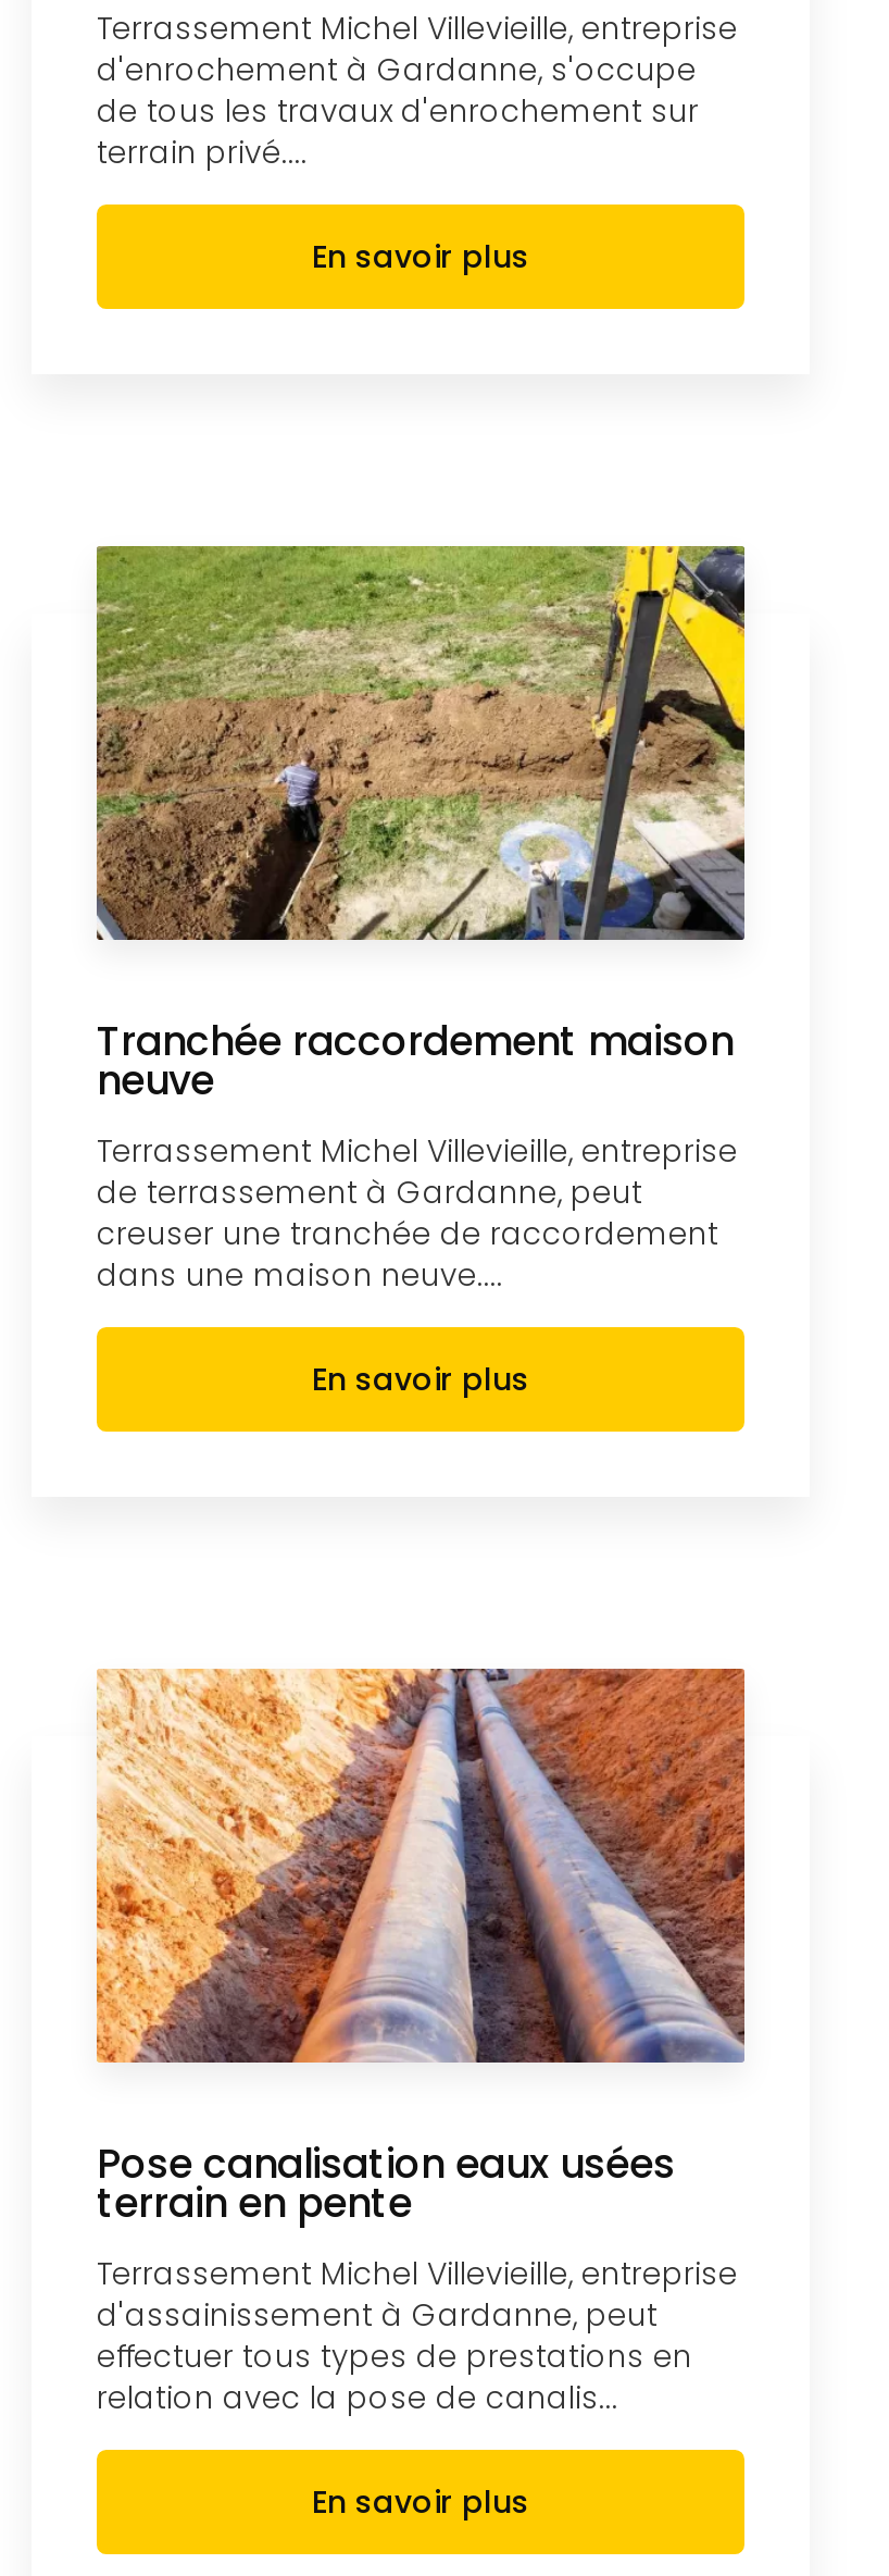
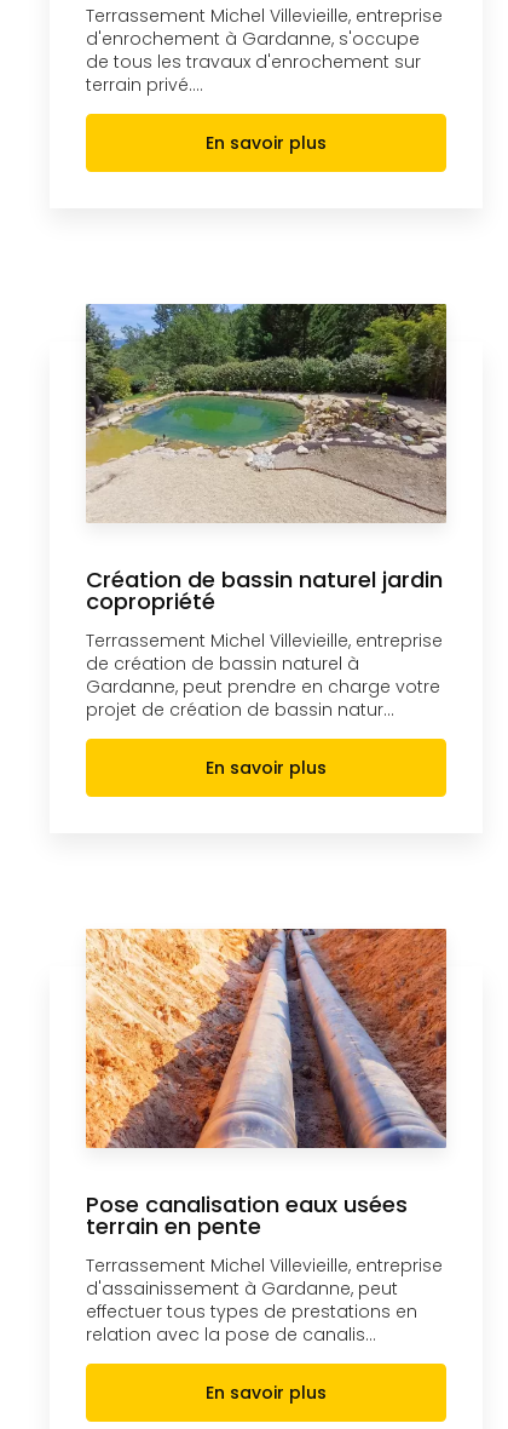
- [image]
- Tranchée raccordement maison
- neuve
+ [image]
+ Création de bassin naturel jardin
+ copropriété

- de terrassement à Gardanne, peut
- creuser une tranchée de raccordement
- dans une maison neuve....
+ de création de bassin naturel à
+ Gardanne, peut prendre en charge votre
+ projet de création de bassin natur...
